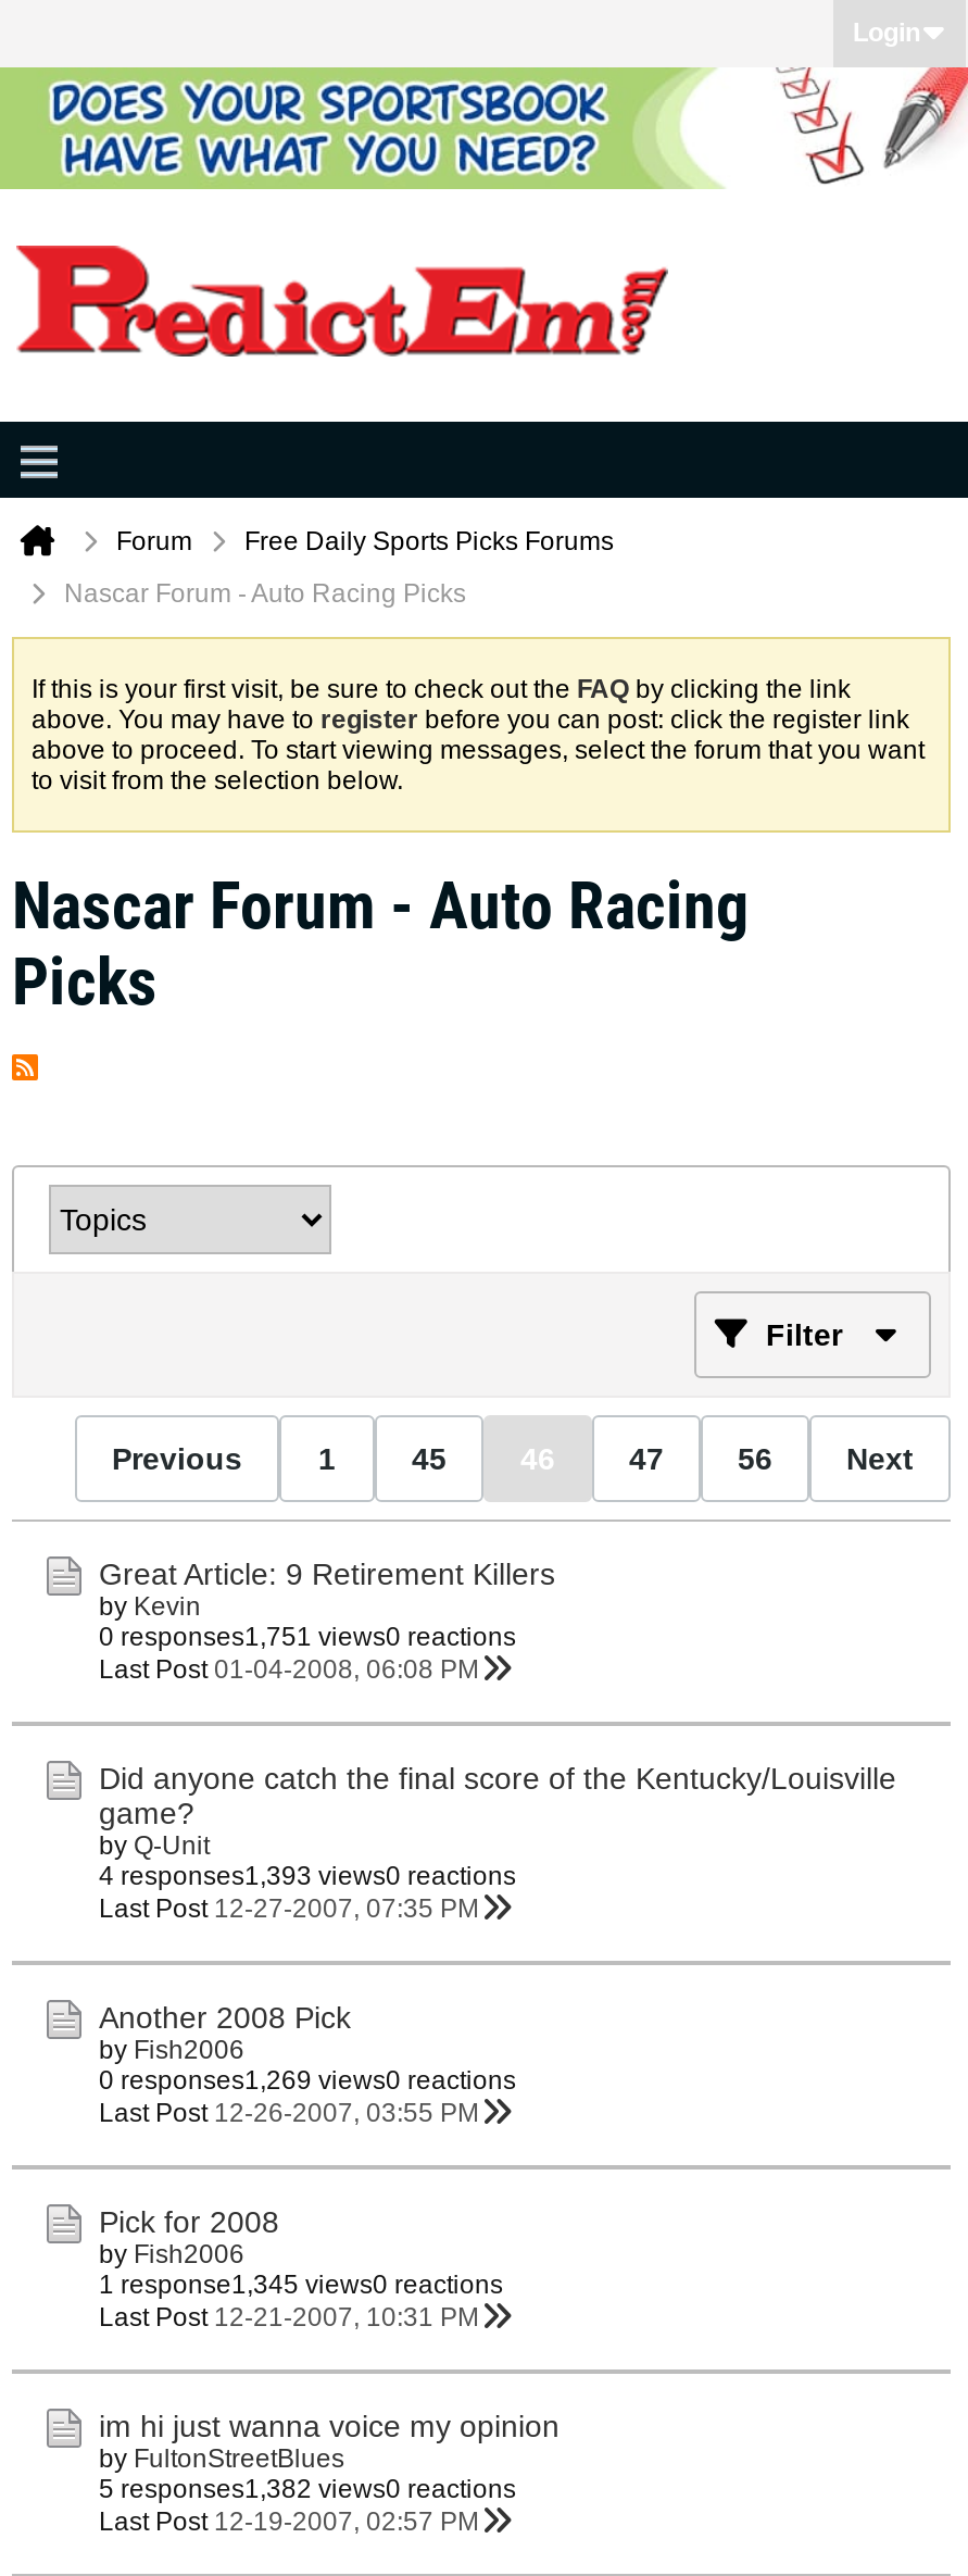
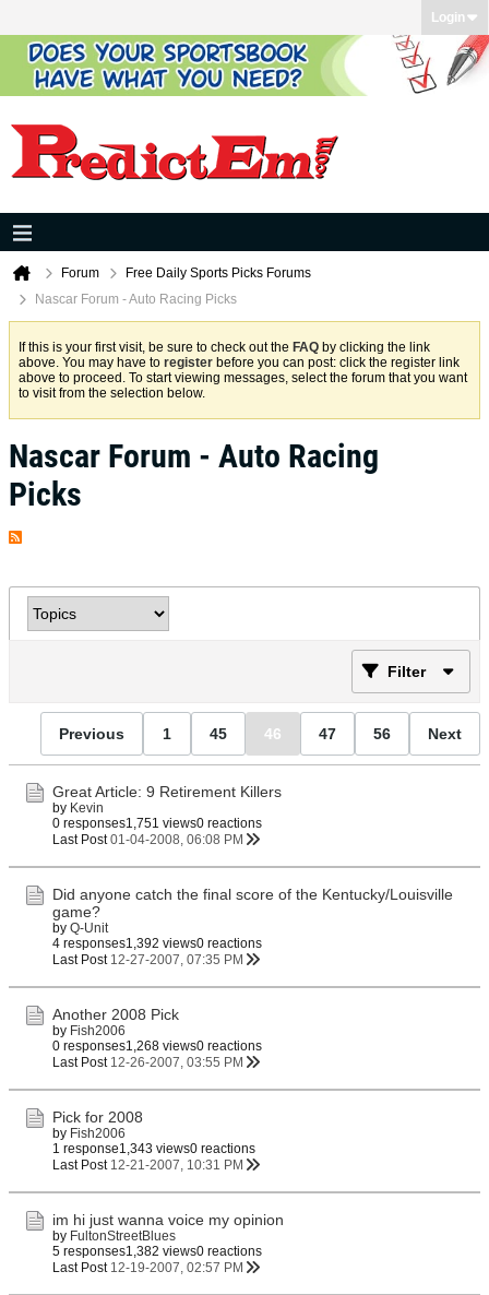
- 4 responses1,393 views0 reactions
+ 4 responses1,392 views0 reactions

- 0 responses1,269 views0 reactions
+ 0 responses1,268 views0 reactions

- 1 response1,345 views0 reactions
+ 1 response1,343 views0 reactions
